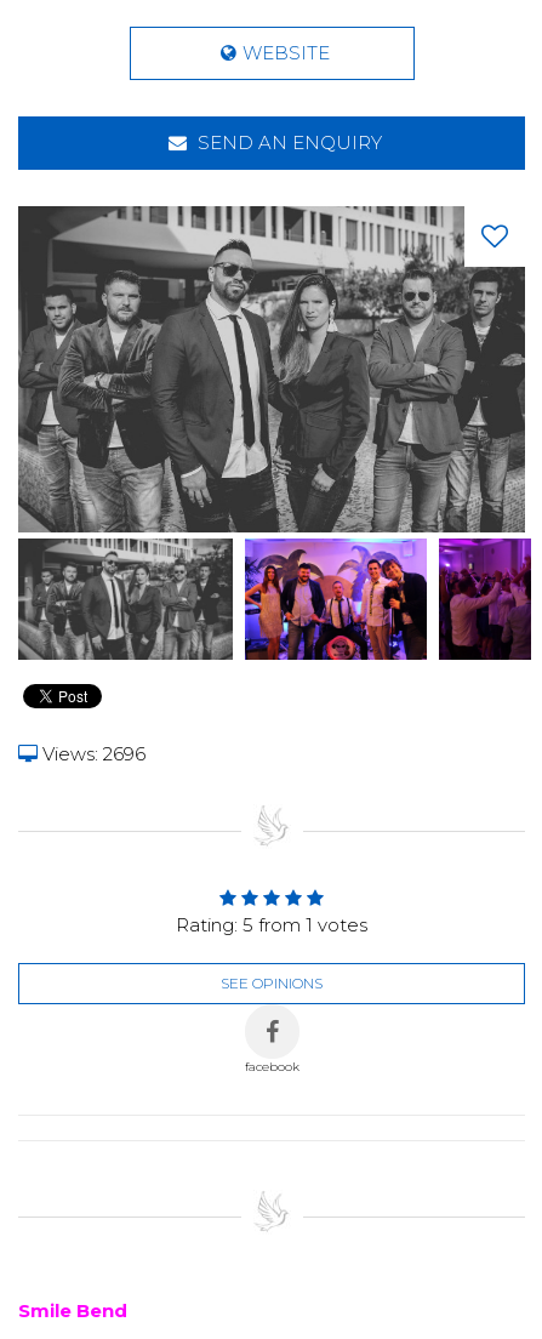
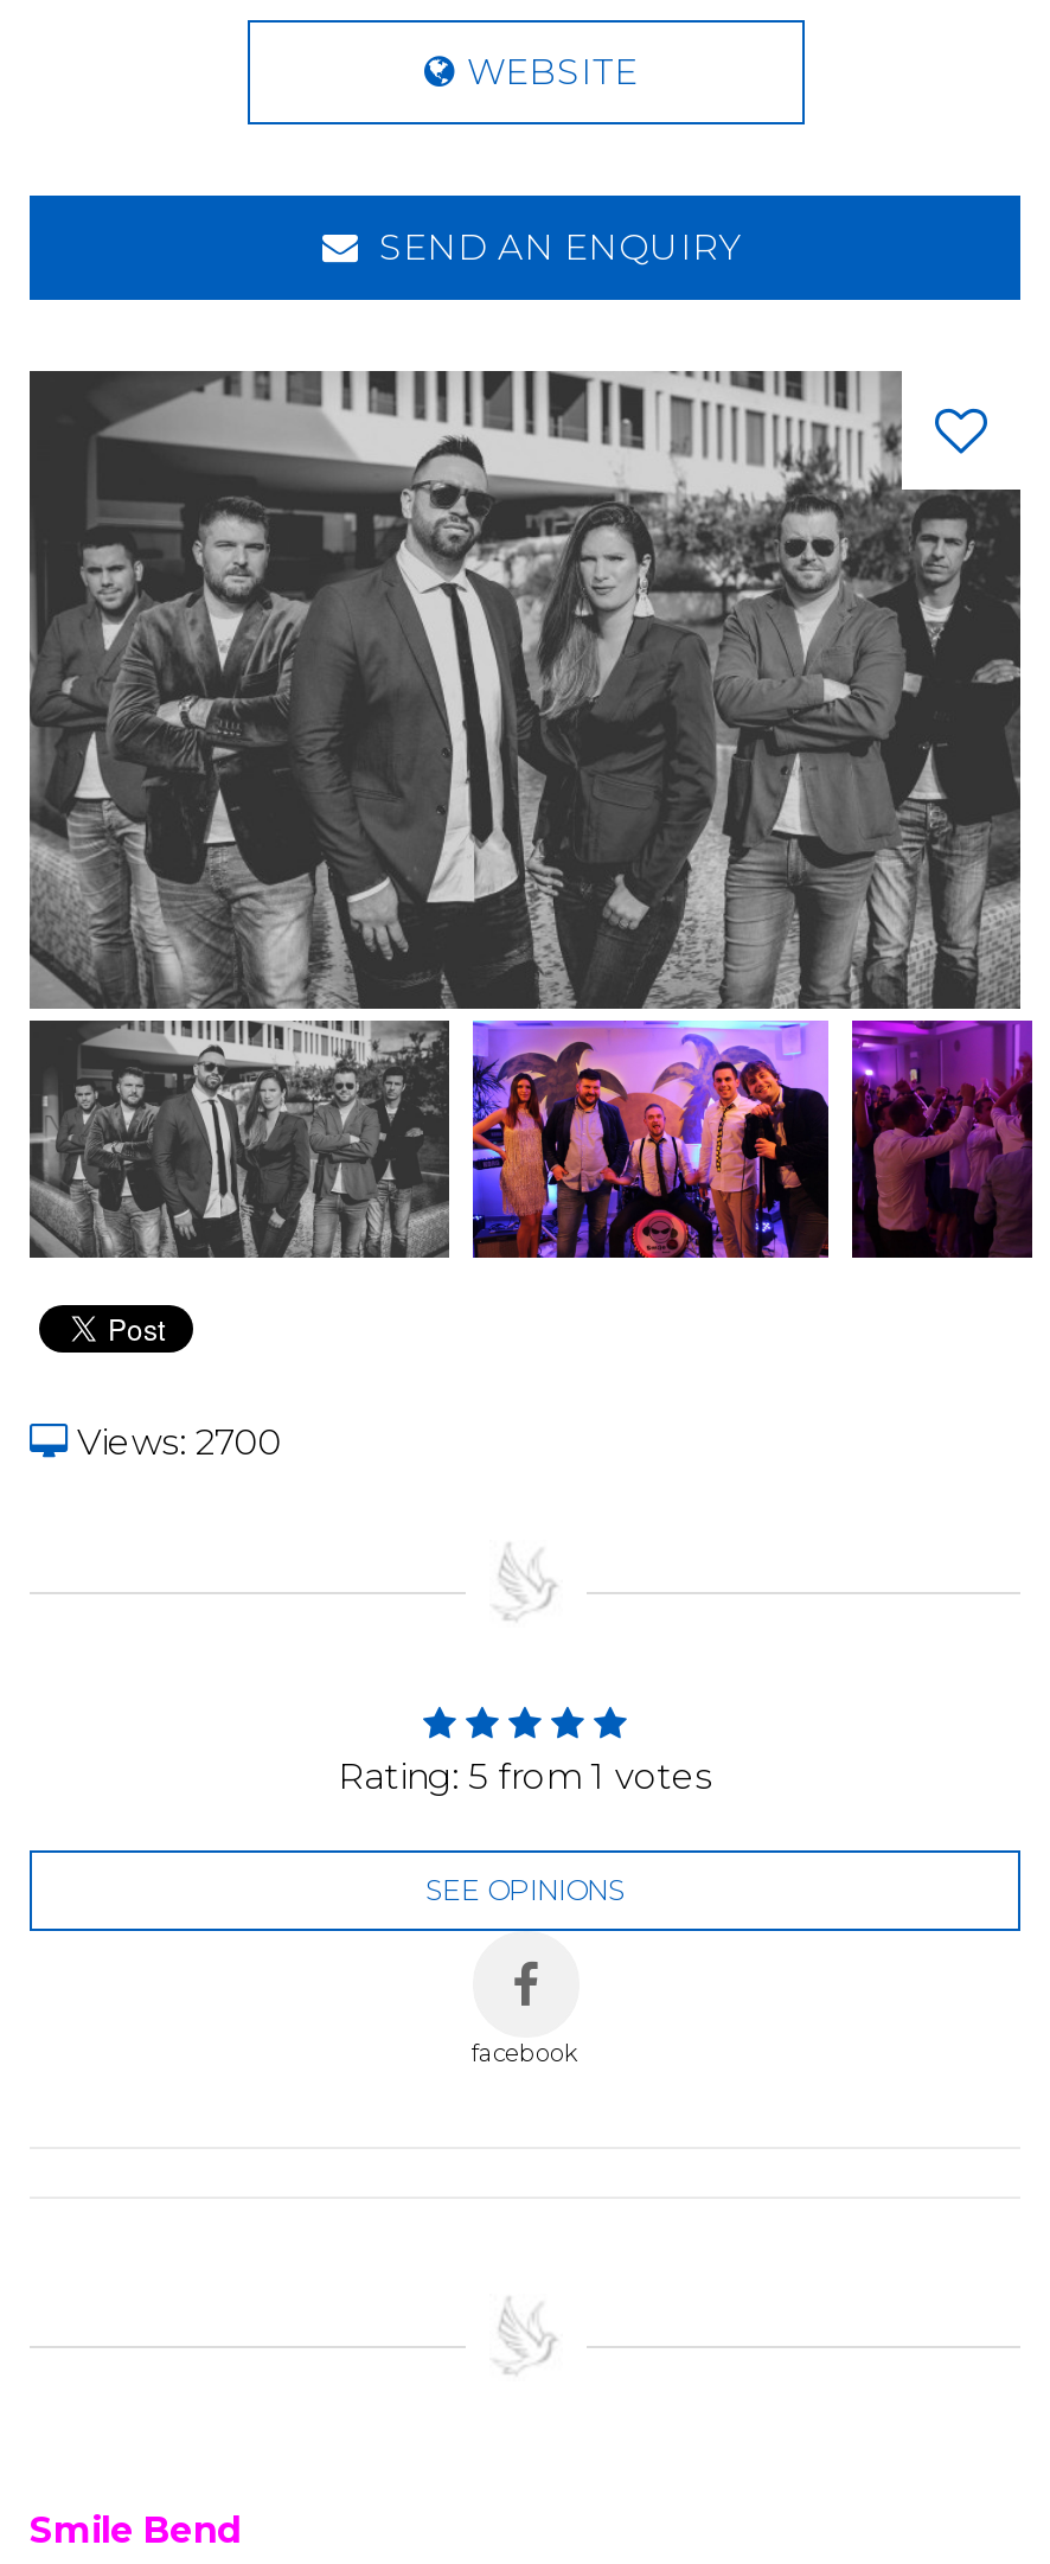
- Views: 2696
+ Views: 2700
